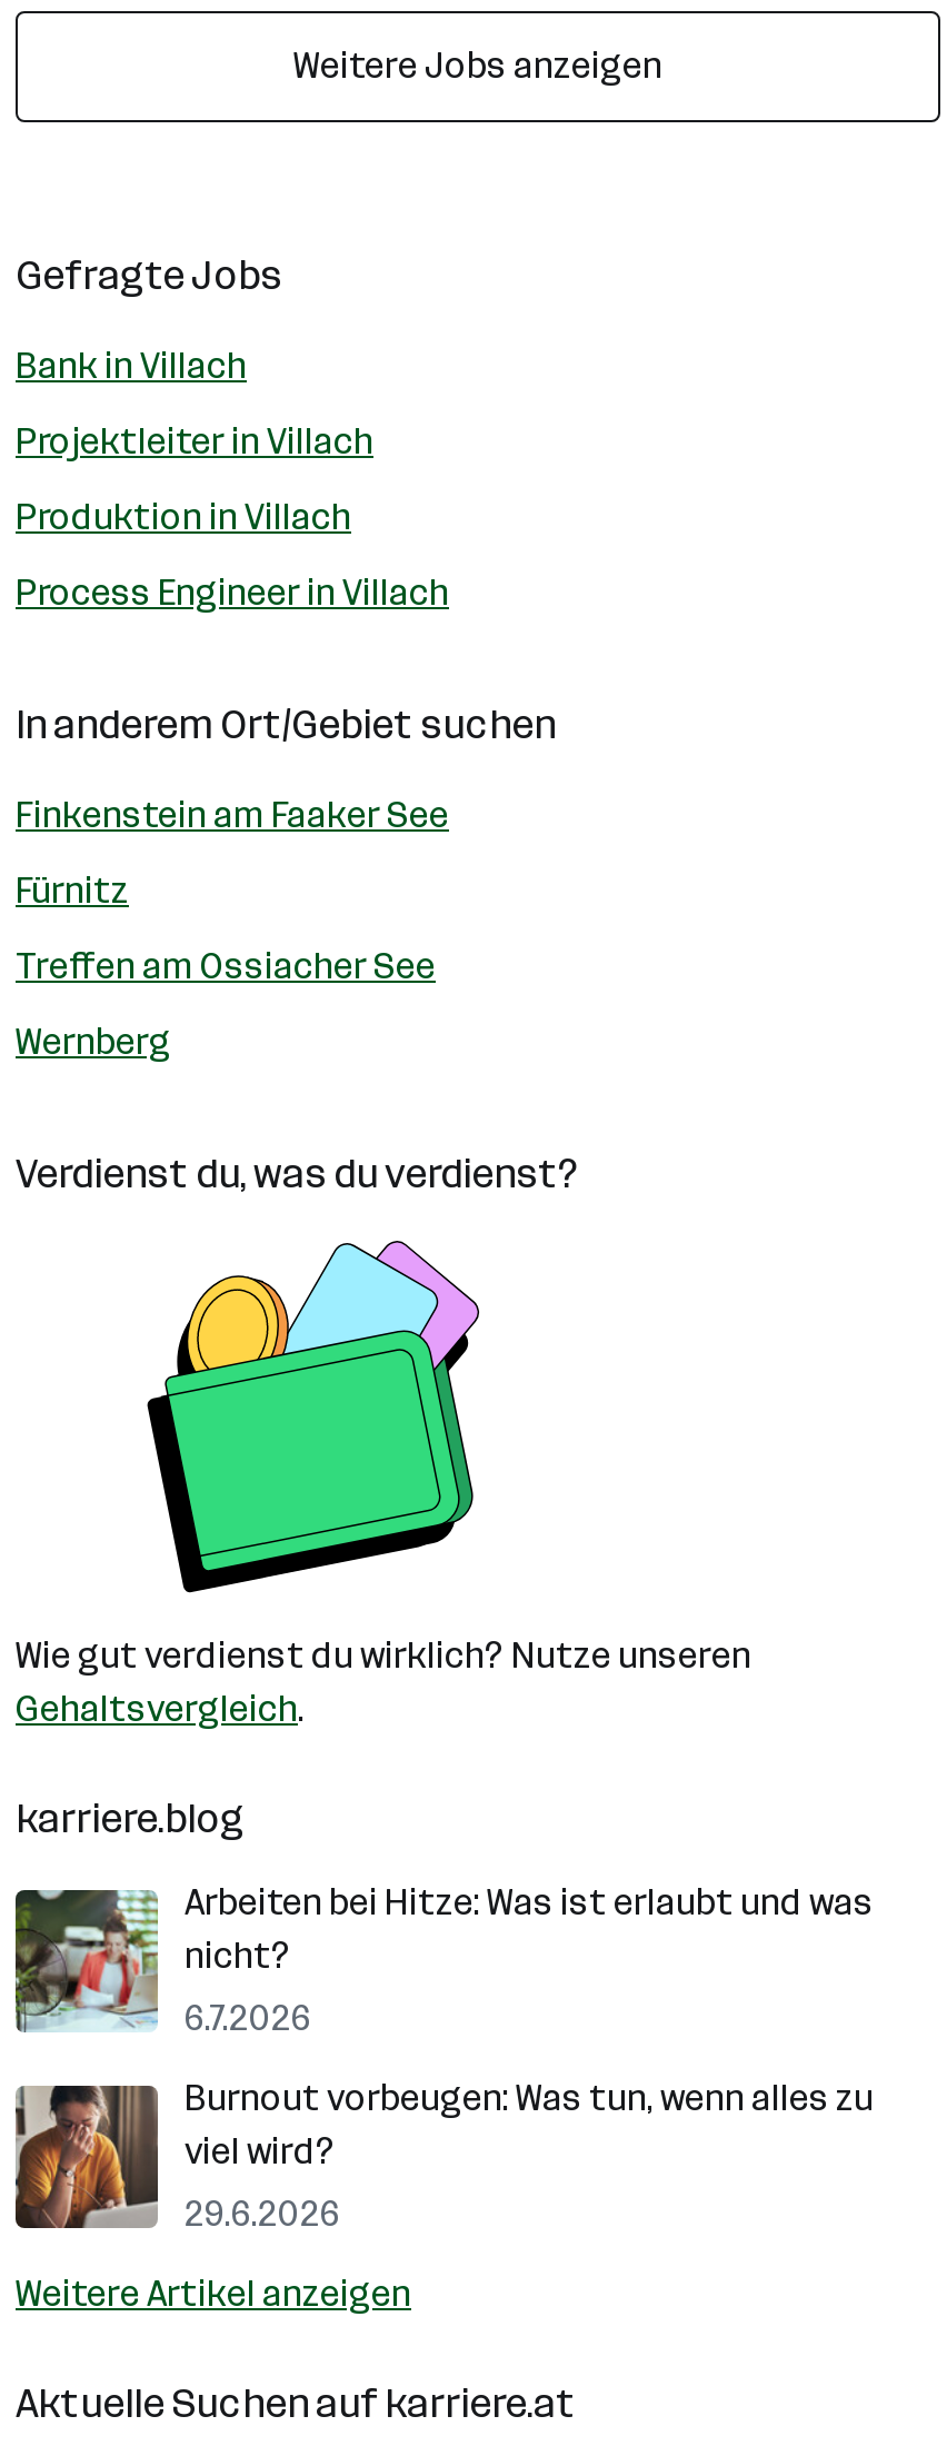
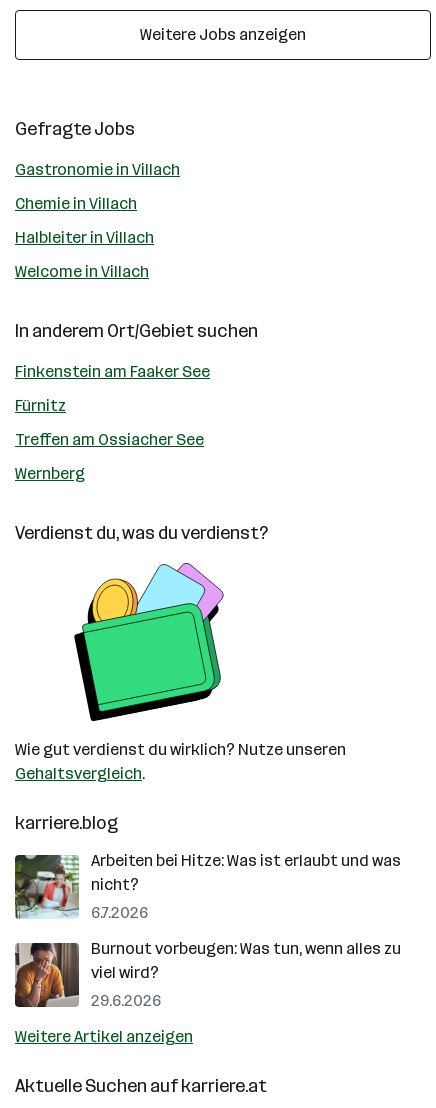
- Bank in Villach
+ Gastronomie in Villach

- Projektleiter in Villach
+ Chemie in Villach

- Produktion in Villach
+ Halbleiter in Villach

- Process Engineer in Villach
+ Welcome in Villach
